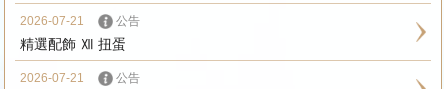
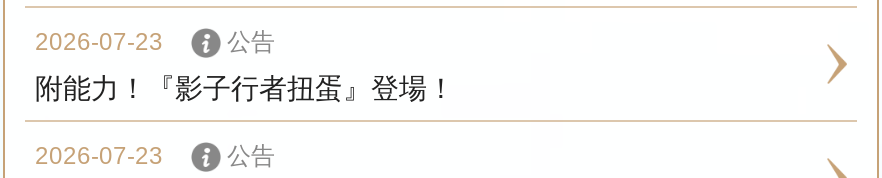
- 2026-07-21
+ 2026-07-23

- 精選配飾 Ⅻ 扭蛋
+ 附能力！『影子行者扭蛋』登場！

- 2026-07-21
+ 2026-07-23
